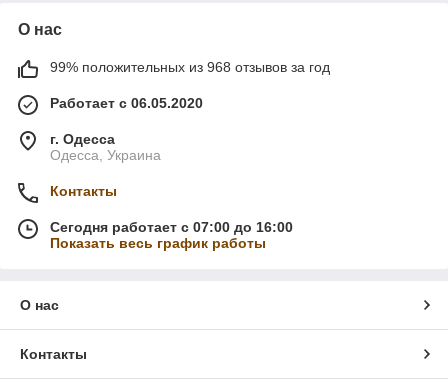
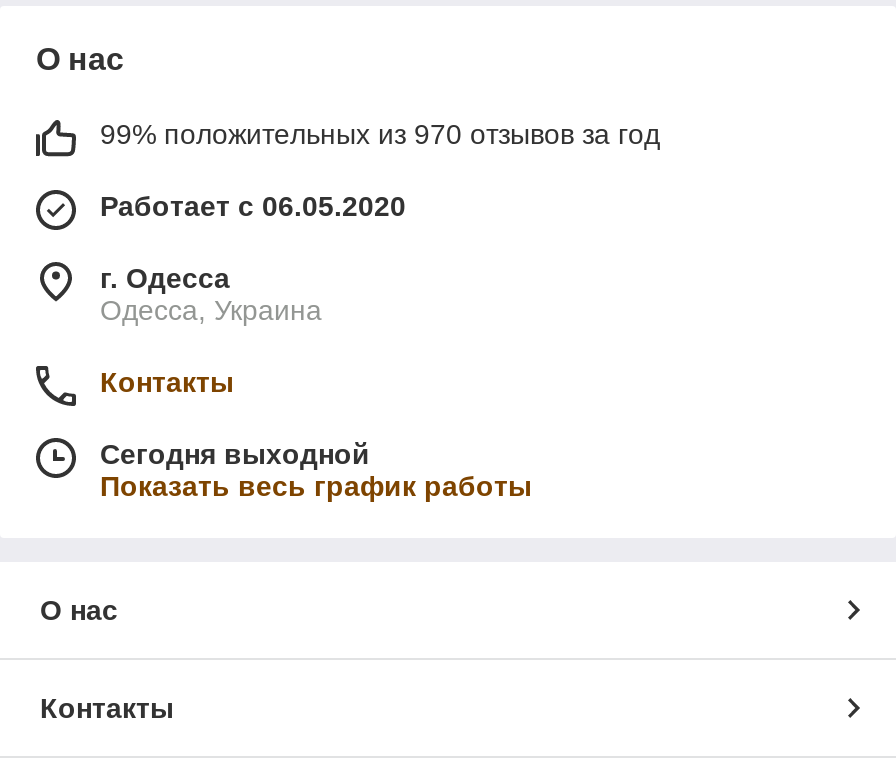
- 99% положительных из 968 отзывов за год
+ 99% положительных из 970 отзывов за год

- Сегодня работает с 07:00 до 16:00
+ Сегодня выходной
